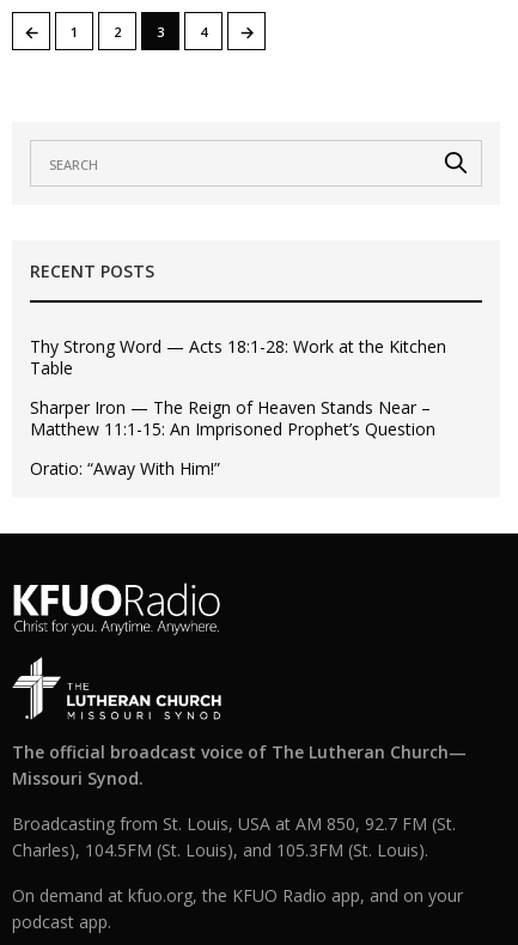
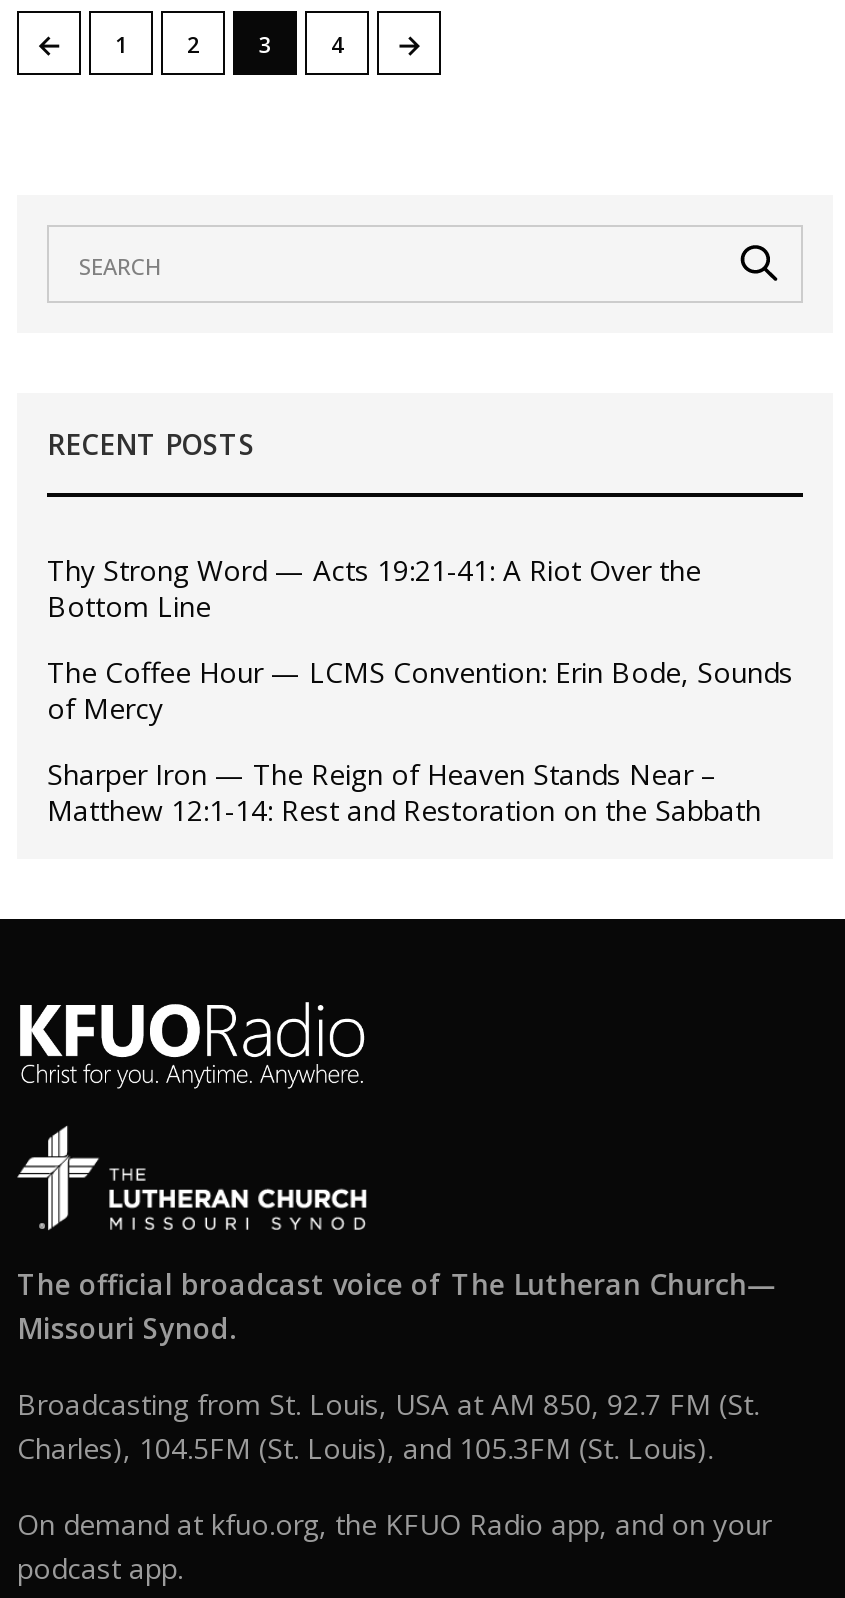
- Thy Strong Word — Acts 18:1-28: Work at the Kitchen
- Table
+ Thy Strong Word — Acts 19:21-41: A Riot Over the
+ Bottom Line
+ The Coffee Hour — LCMS Convention: Erin Bode, Sounds
+ of Mercy

moved down: Sharper Iron — The Reign of Heaven Stands Near –

- Matthew 11:1-15: An Imprisoned Prophet’s Question
- Oratio: “Away With Him!”
+ Matthew 12:1-14: Rest and Restoration on the Sabbath
